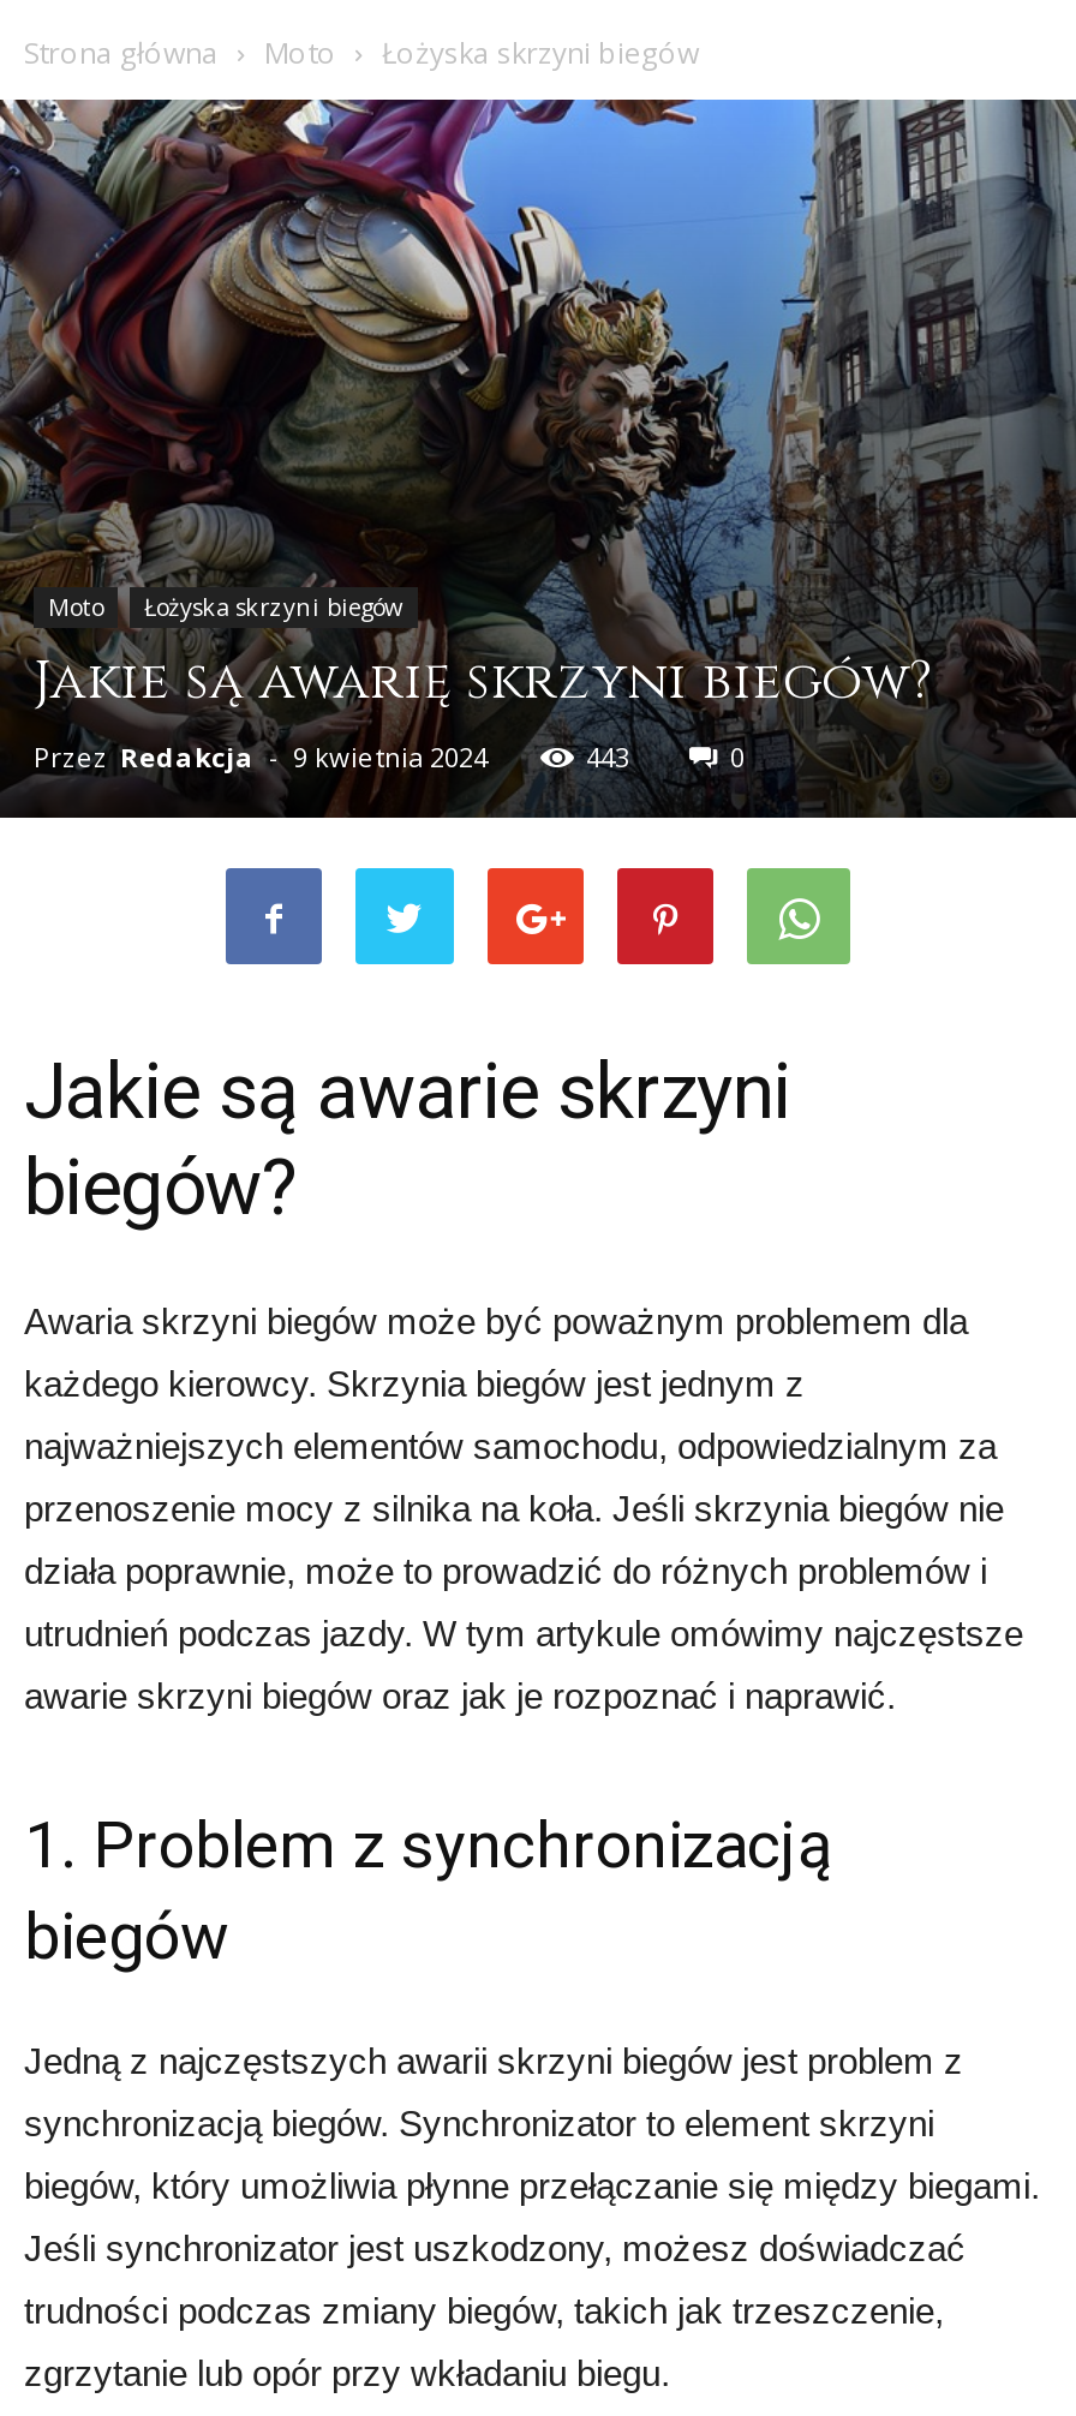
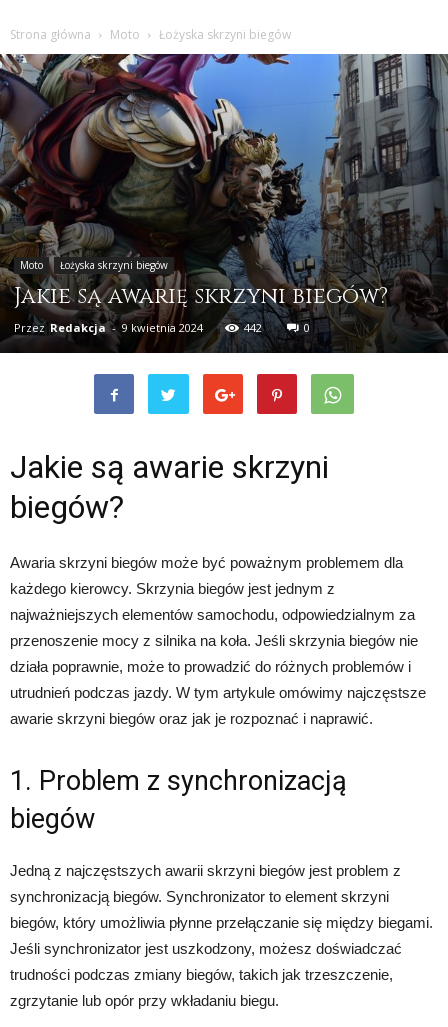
- 443
+ 442
